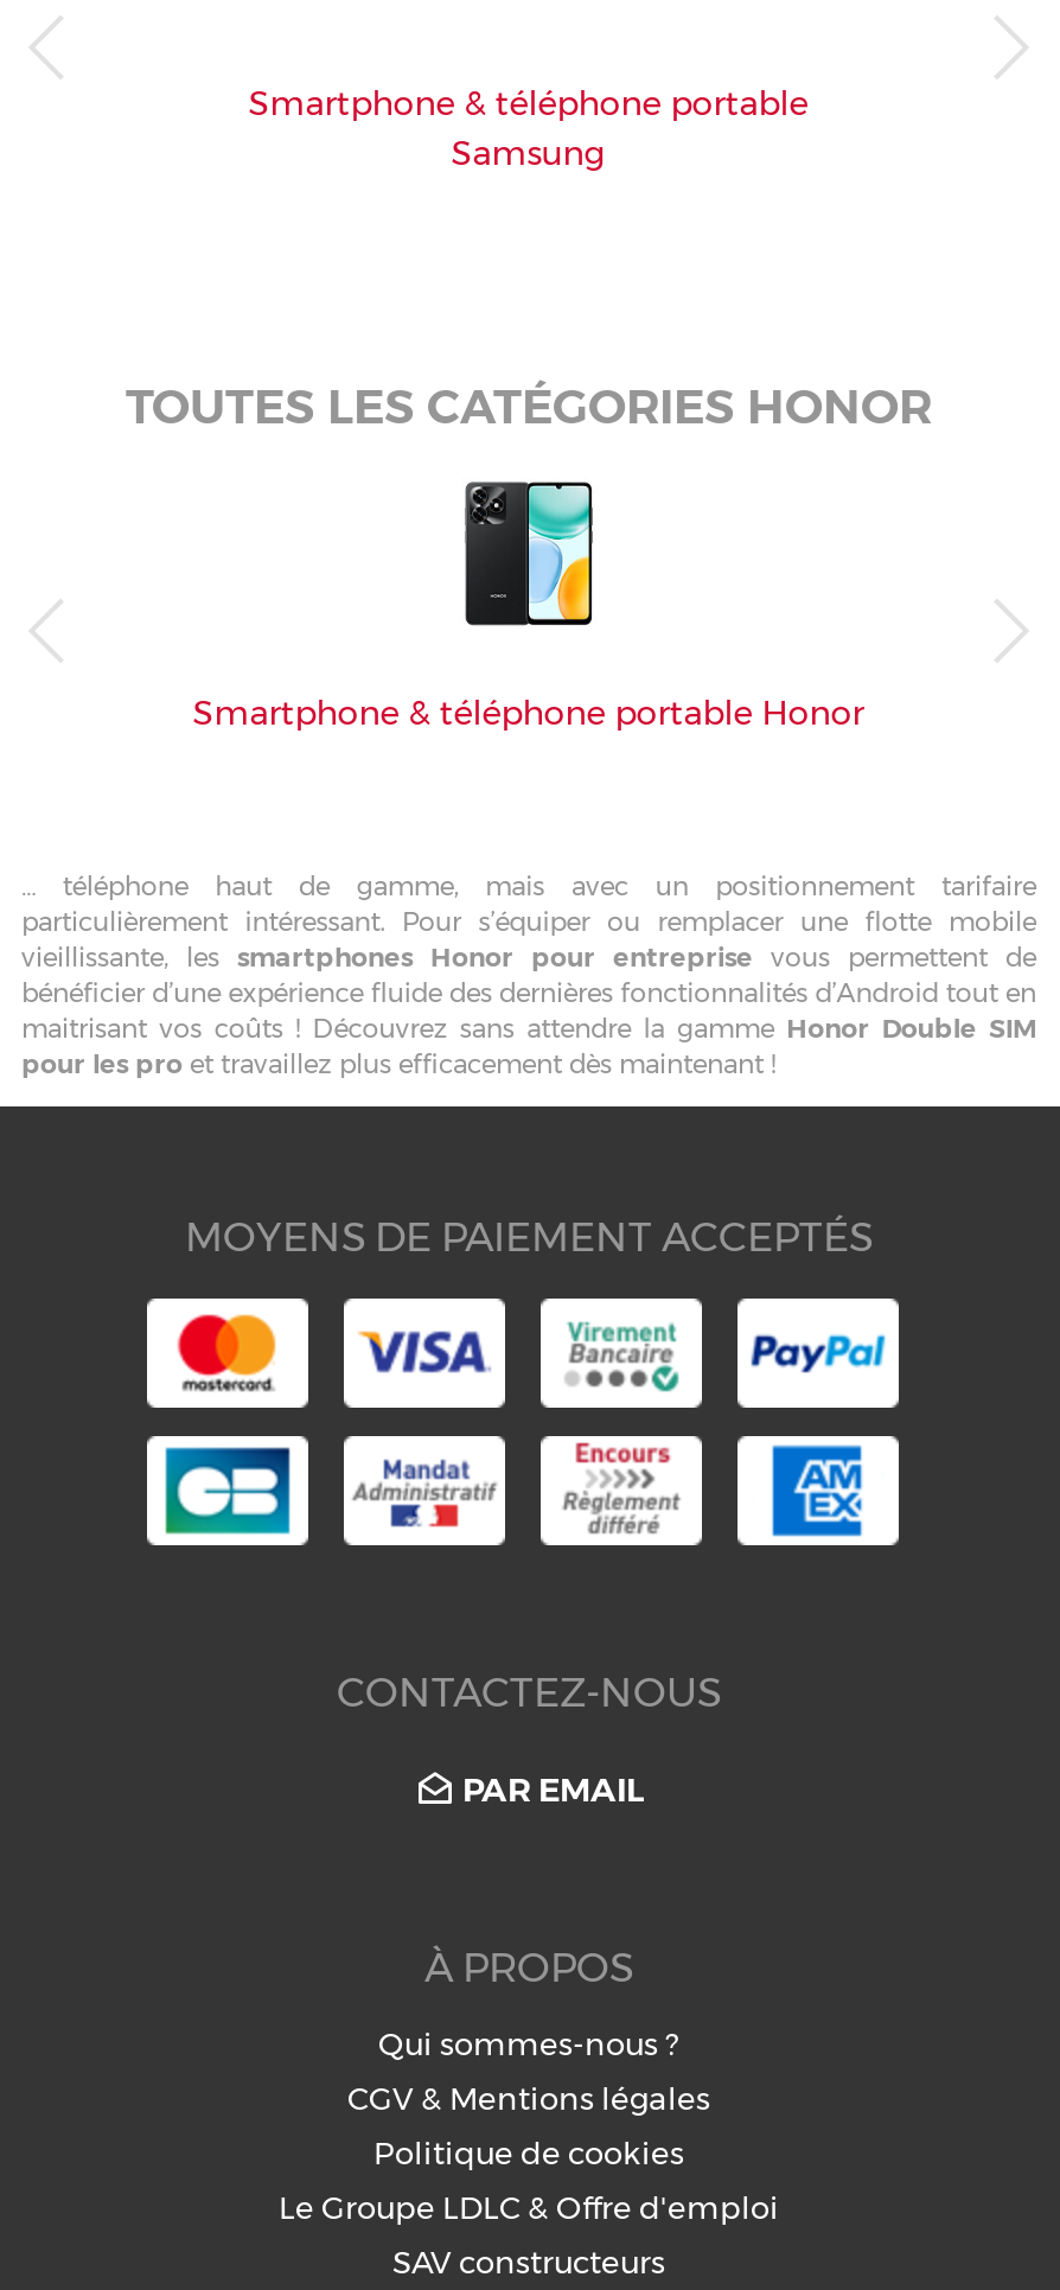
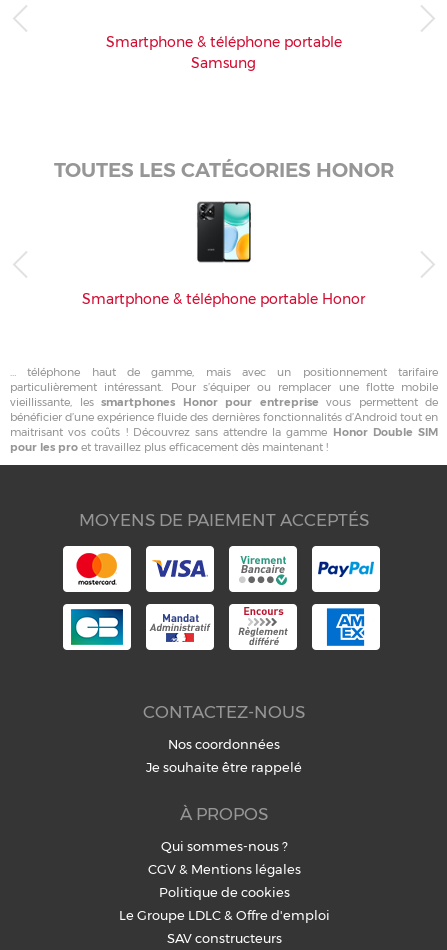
- PAR EMAIL
+ Nos coordonnées
+ Je souhaite être rappelé
